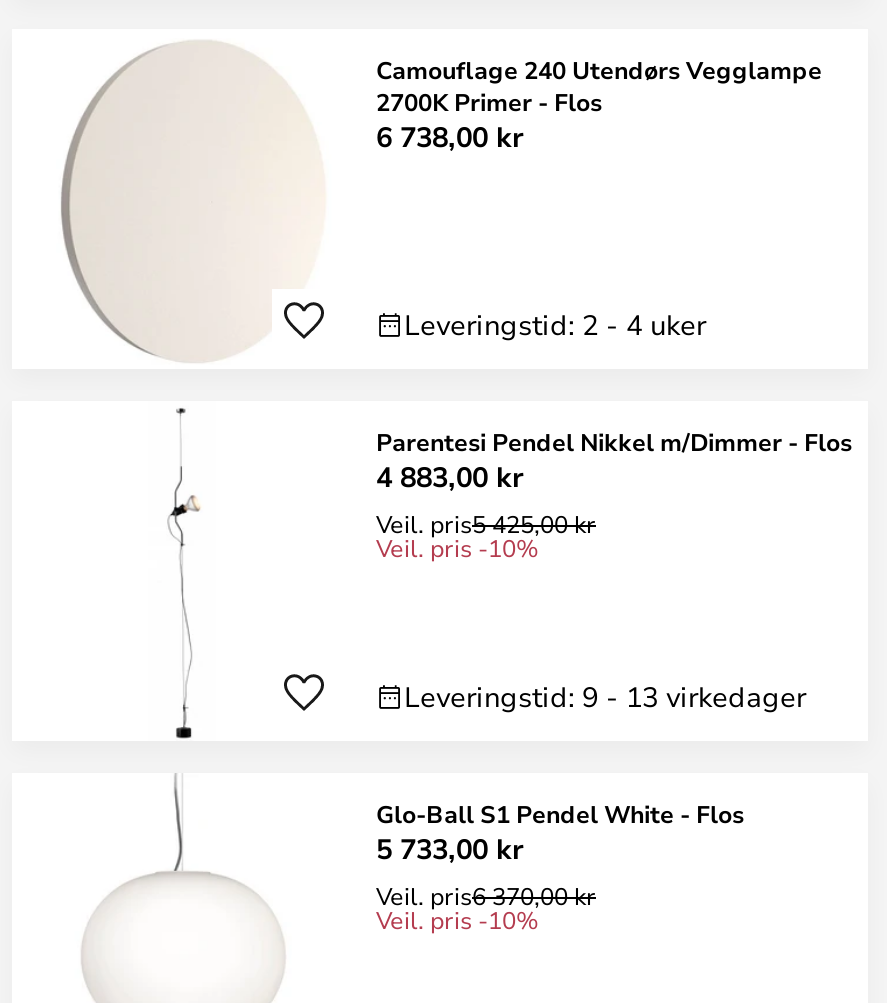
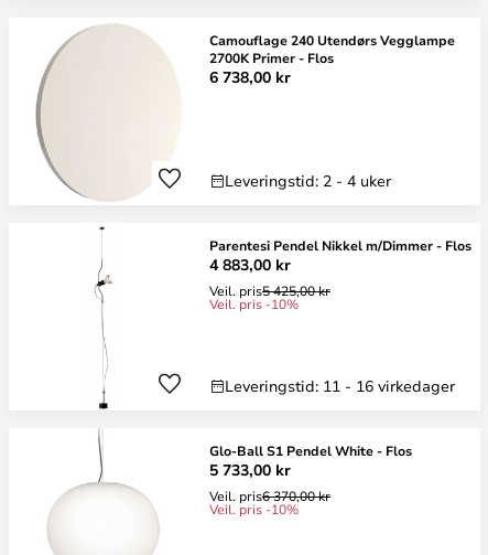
- Leveringstid: 9 - 13 virkedager
+ Leveringstid: 11 - 16 virkedager
